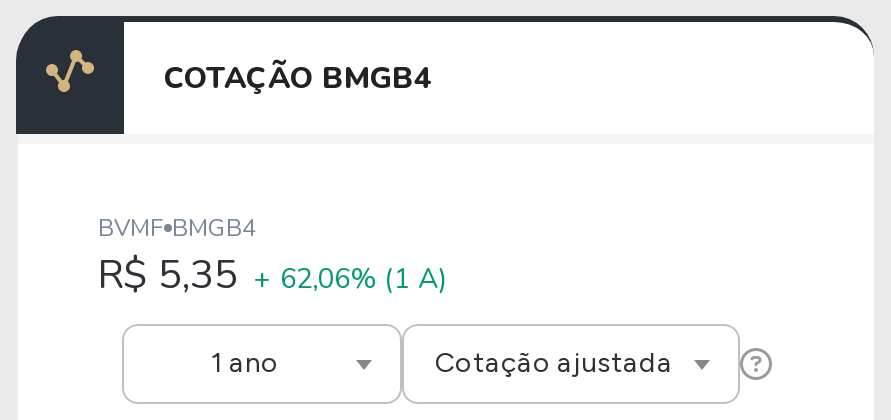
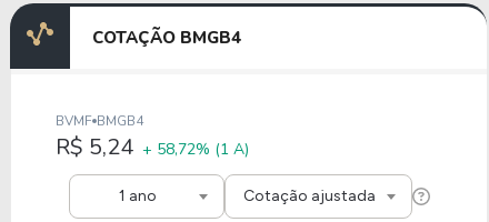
- R$ 5,35 + 62,06% (1 A)
+ R$ 5,24 + 58,72% (1 A)
